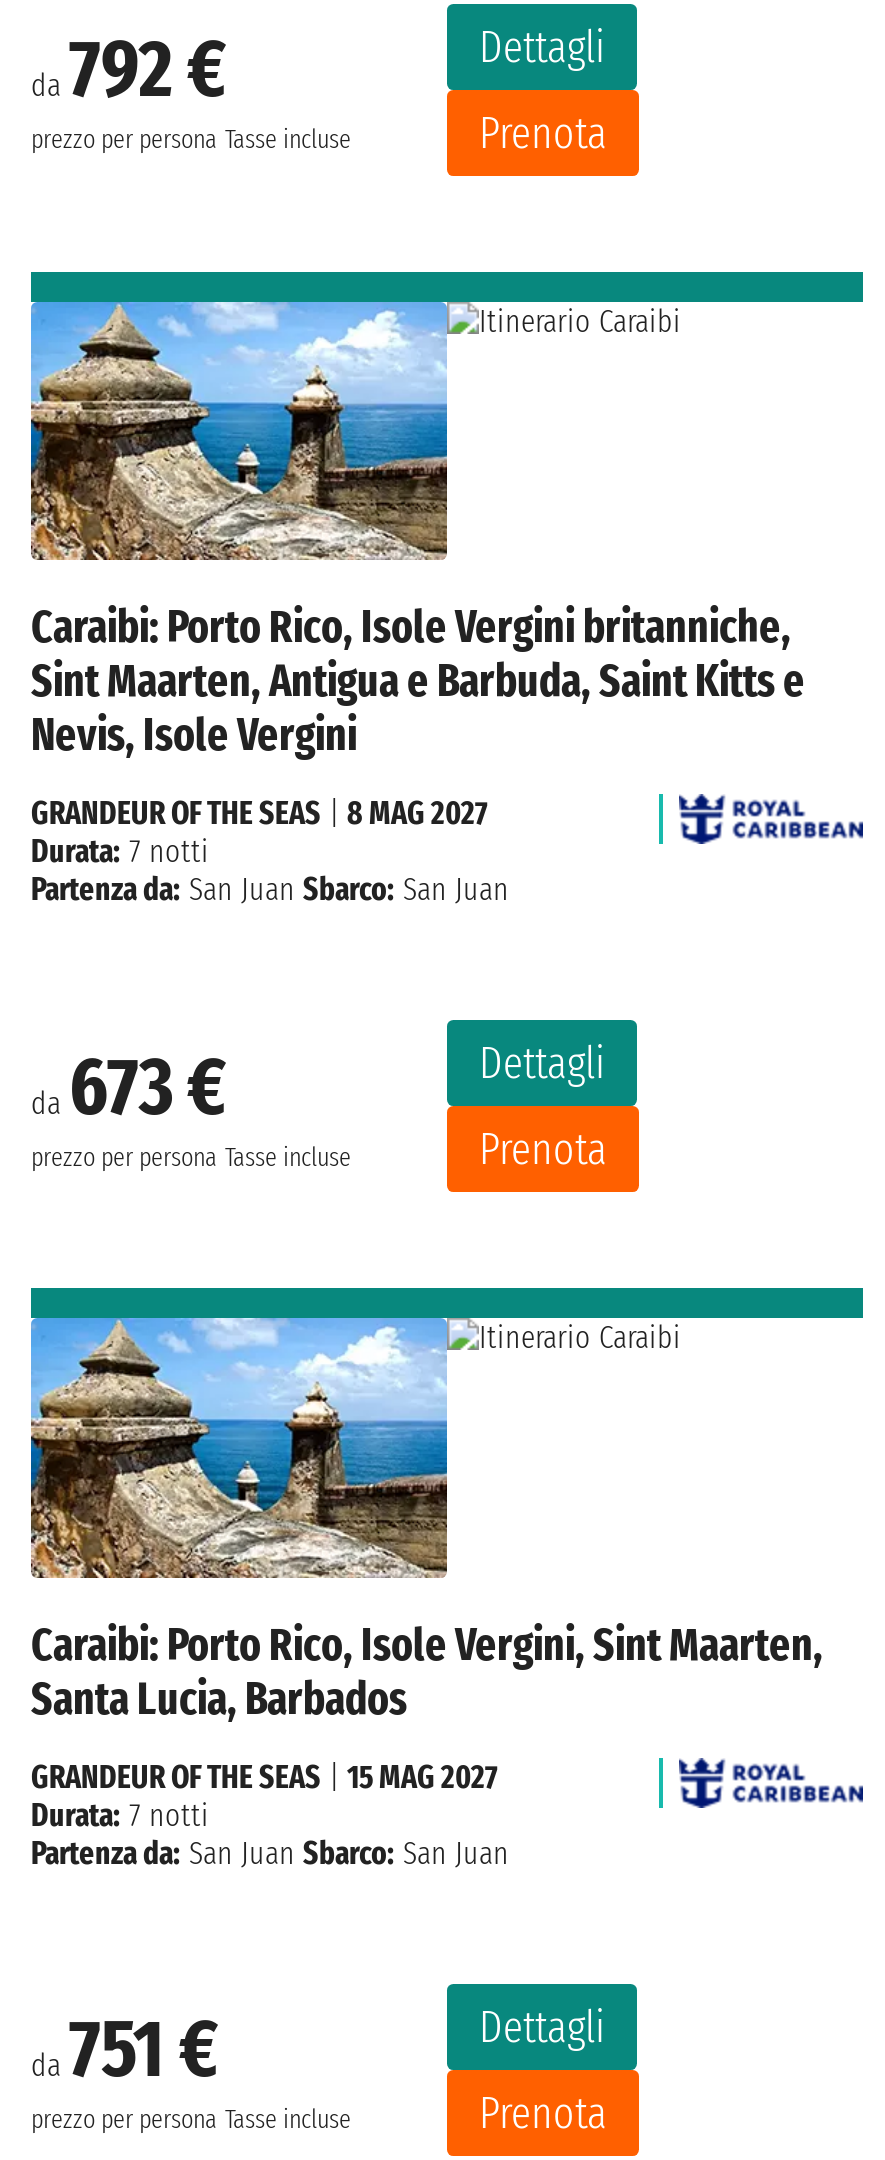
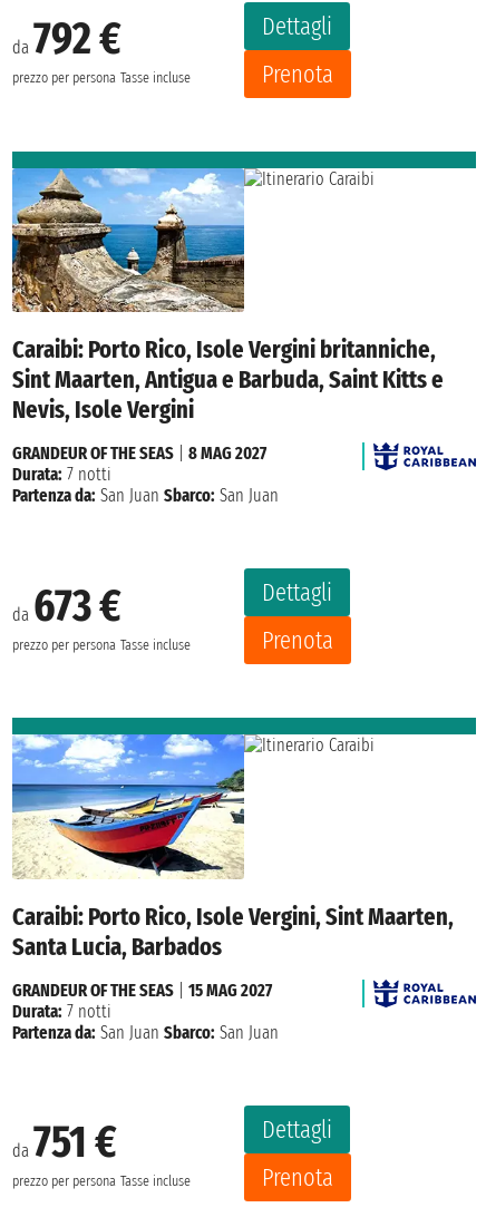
- [image]
+ [image]
